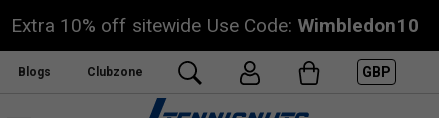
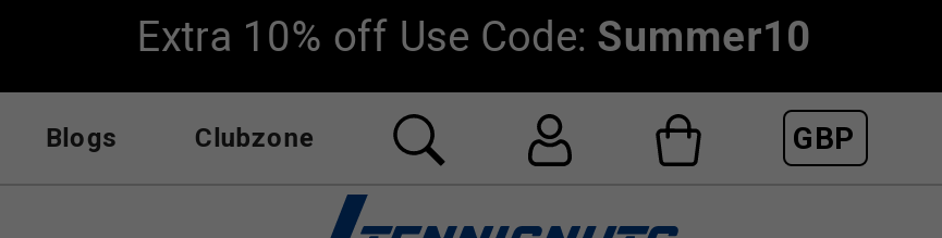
- Extra 10% off sitewide Use Code: Wimbledon10
+ Extra 10% off Use Code: Summer10
